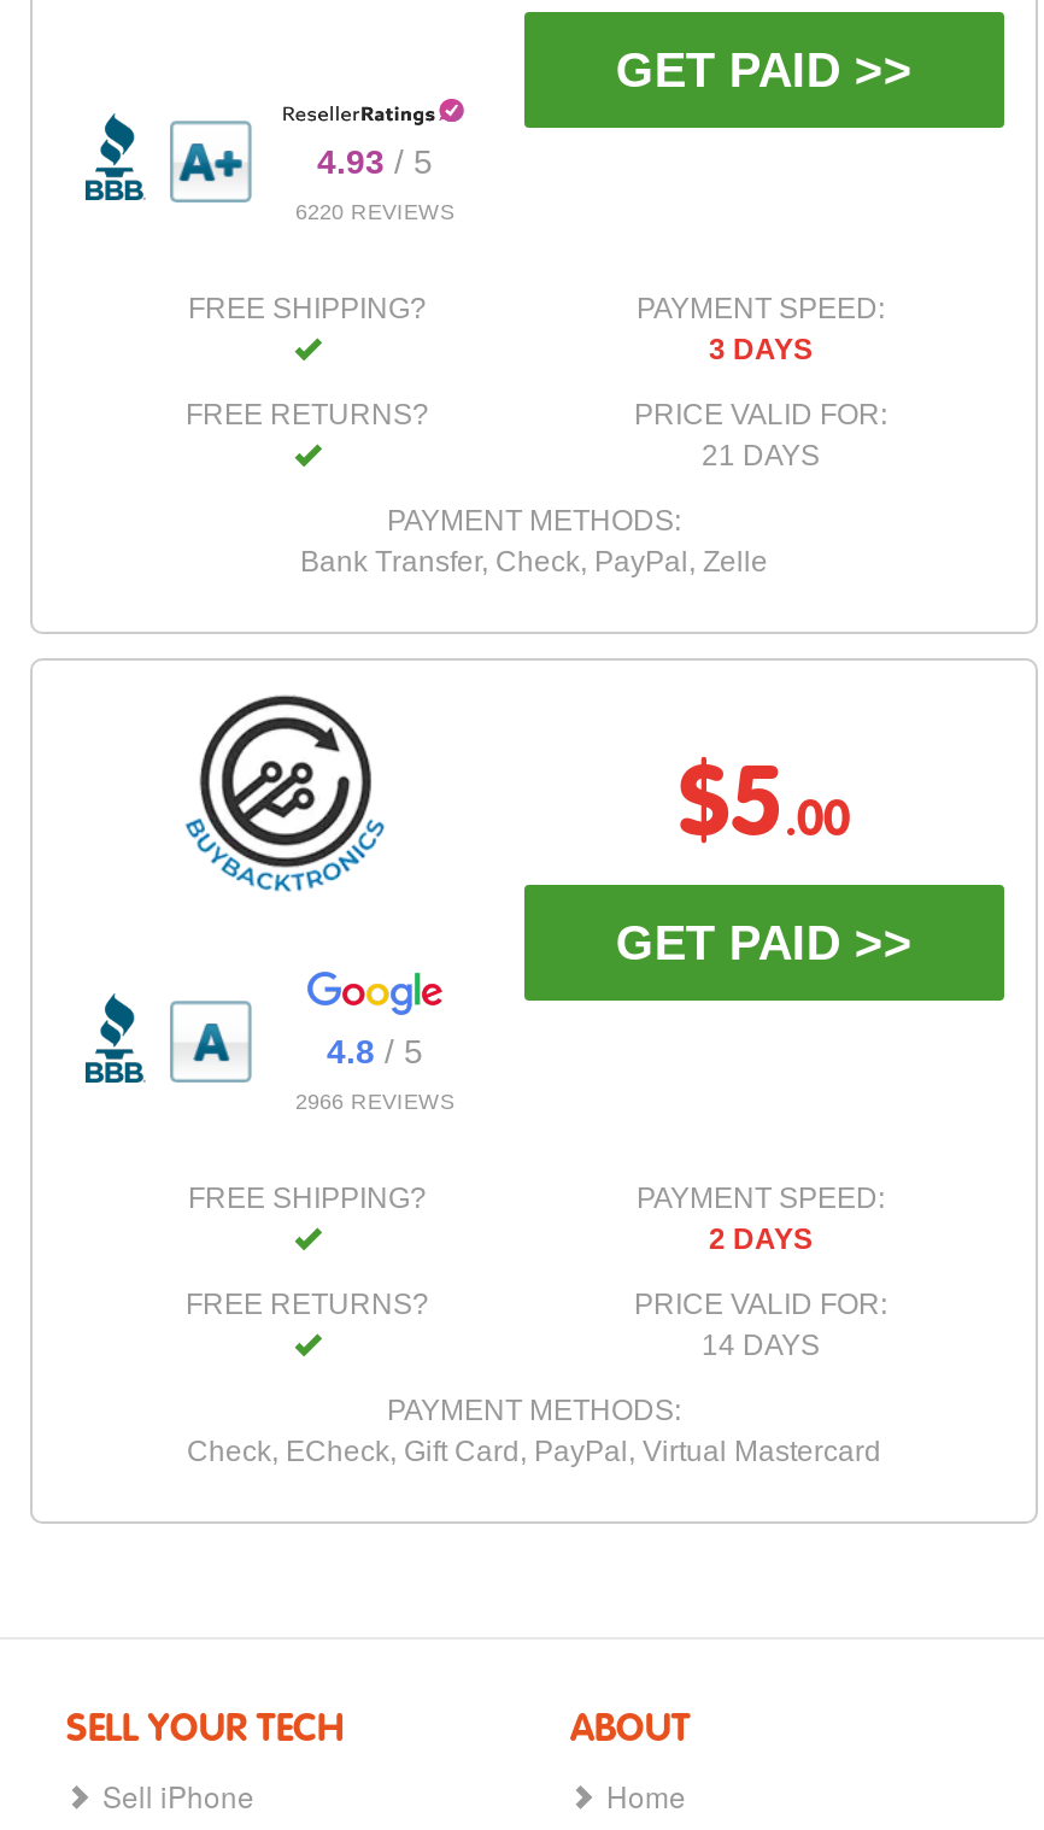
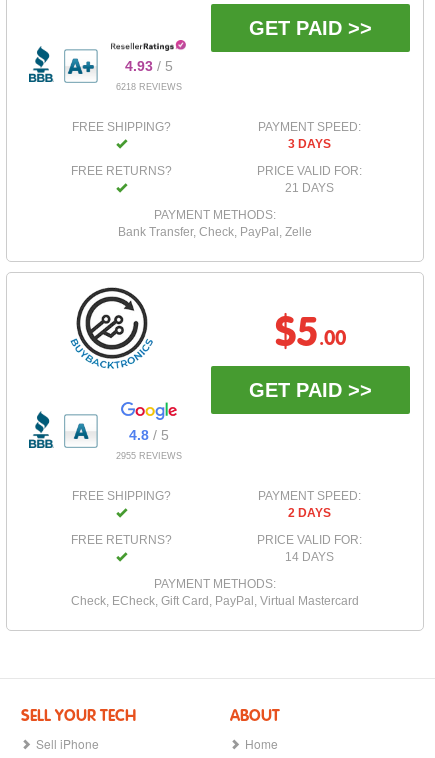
- 6220 REVIEWS
+ 6218 REVIEWS

- 2966 REVIEWS
+ 2955 REVIEWS
